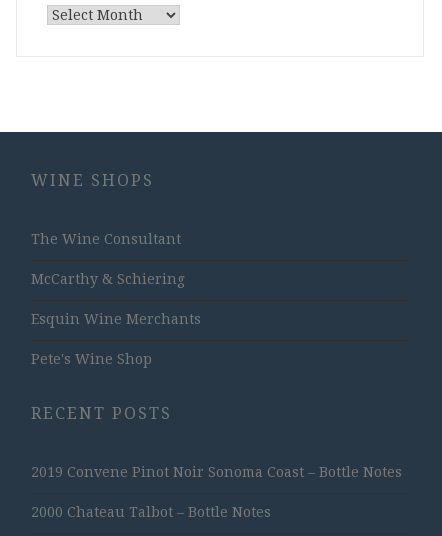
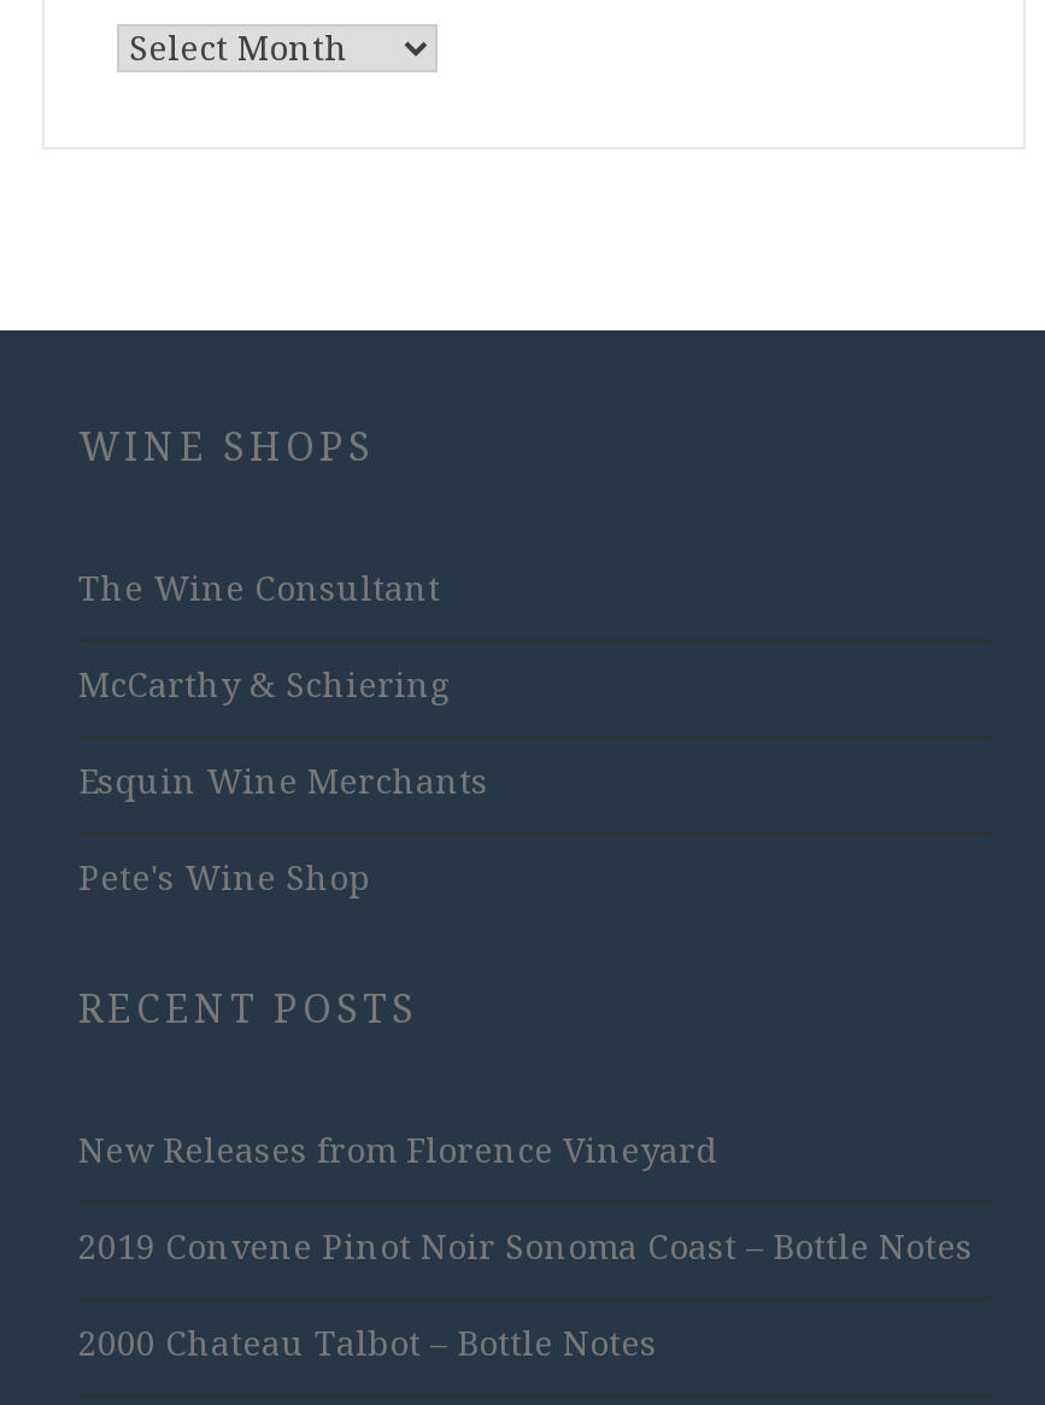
+ New Releases from Florence Vineyard
